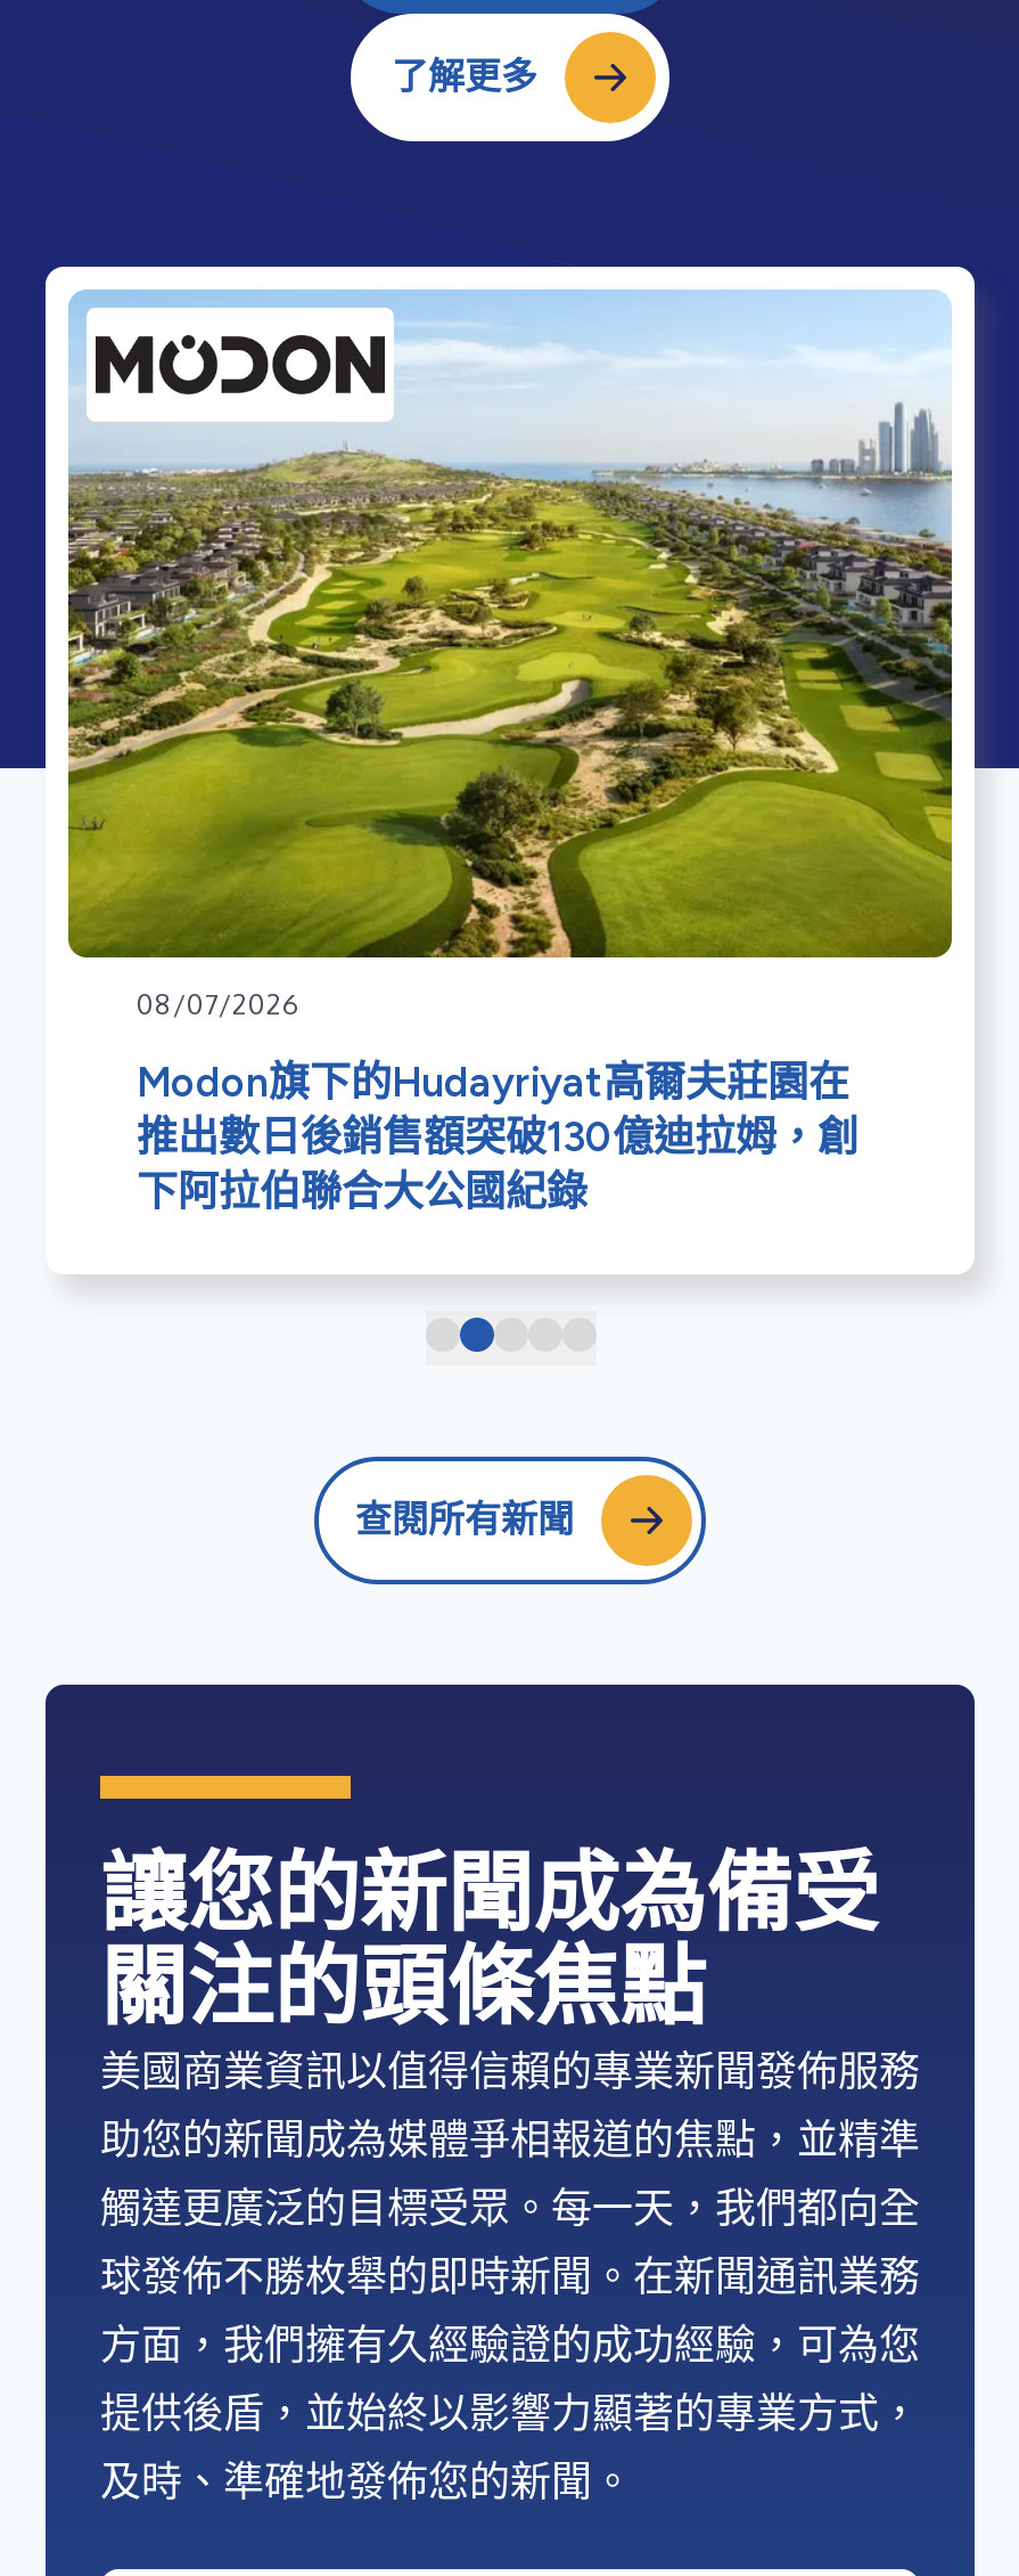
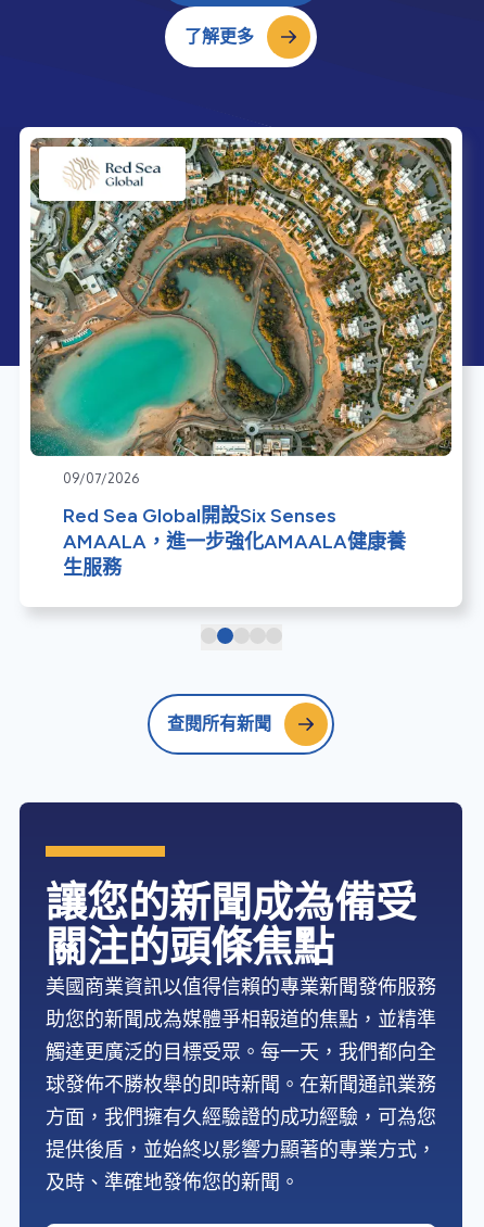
- [image]
- 08/07/2026
+ [image]
+ 09/07/2026

- Modon旗下的Hudayriyat高爾夫莊園在
- 推出數日後銷售額突破130億迪拉姆，創
- 下阿拉伯聯合大公國紀錄
+ Red Sea Global開設Six Senses
+ AMAALA，進一步強化AMAALA健康養
+ 生服務
